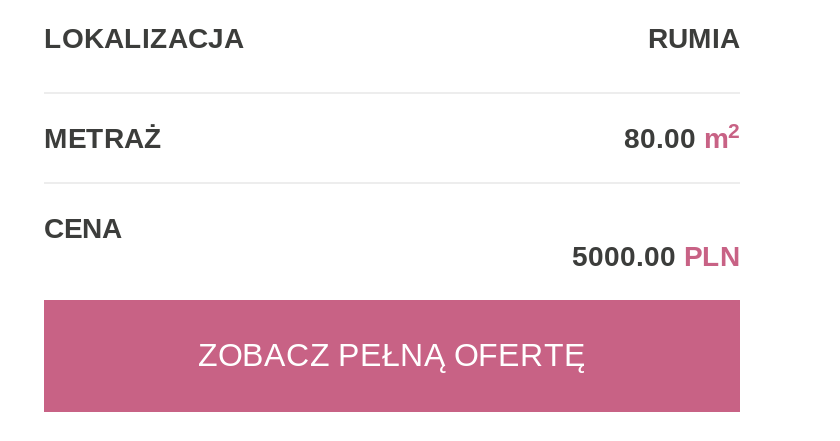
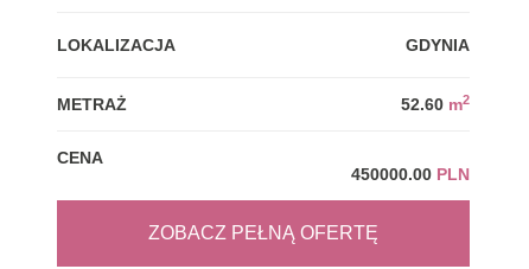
- RUMIA
+ GDYNIA

- 80.00 m2
+ 52.60 m2

- 5000.00 PLN
+ 450000.00 PLN
